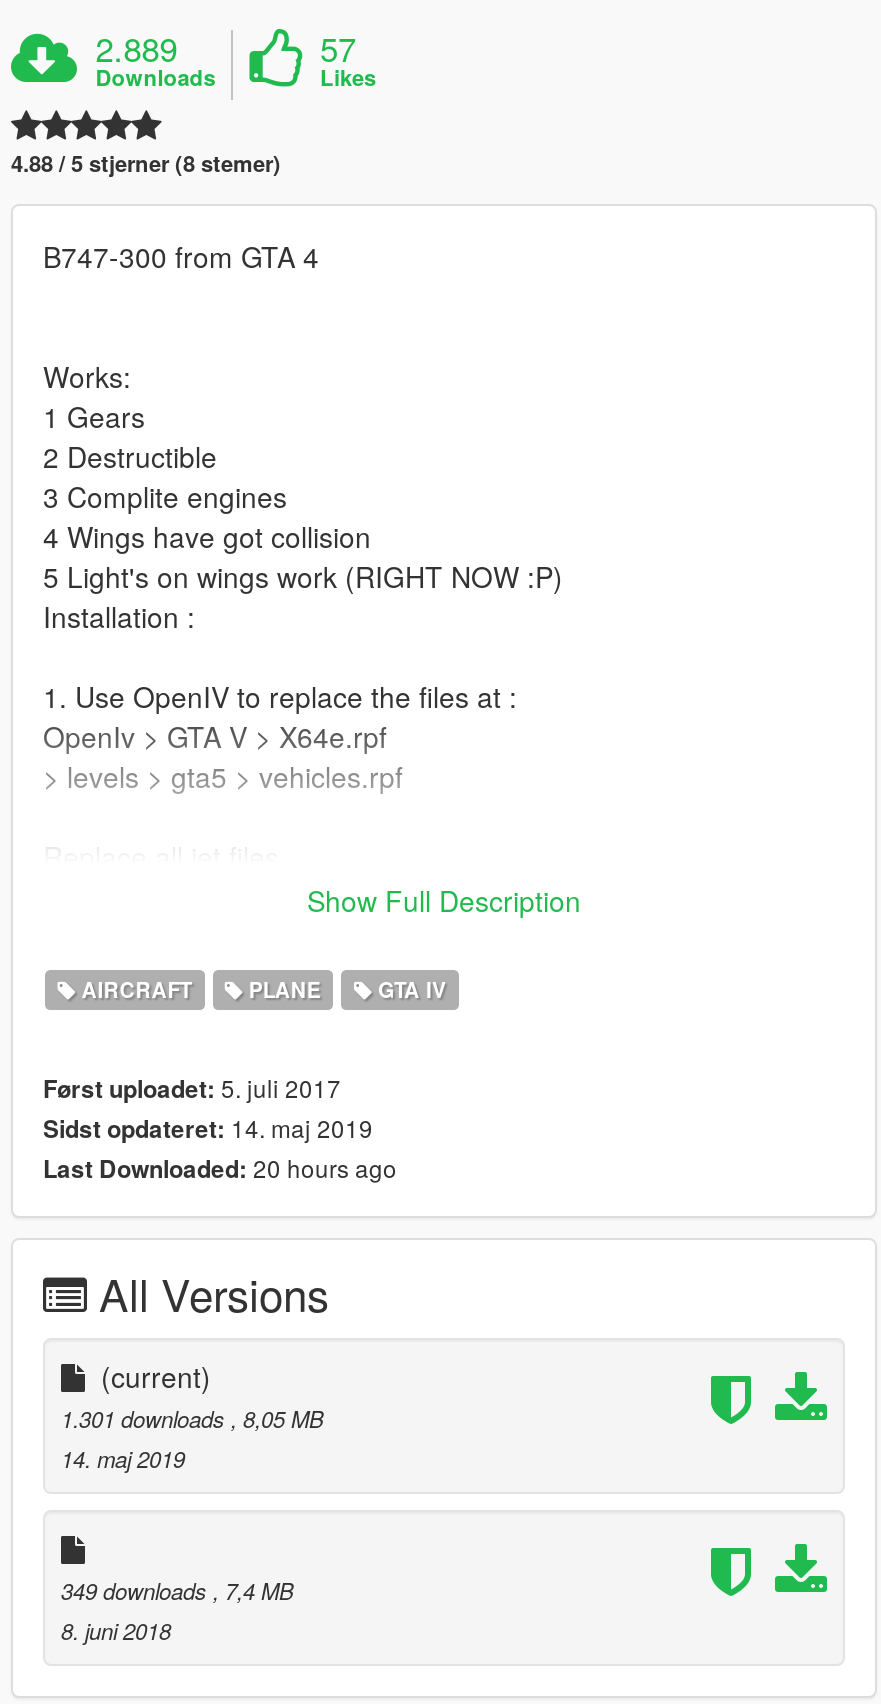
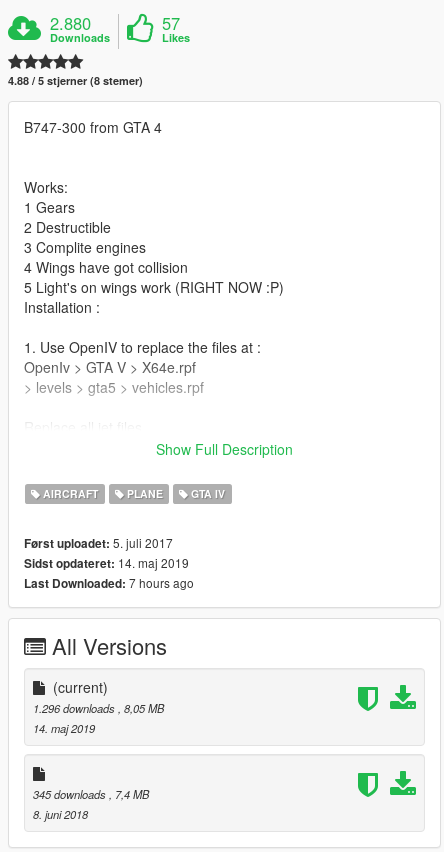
- 2.889
+ 2.880

- Last Downloaded: 20 hours ago
+ Last Downloaded: 7 hours ago

- 1.301 downloads, 8,05 MB
+ 1.296 downloads, 8,05 MB

- 349 downloads, 7,4 MB
+ 345 downloads, 7,4 MB
